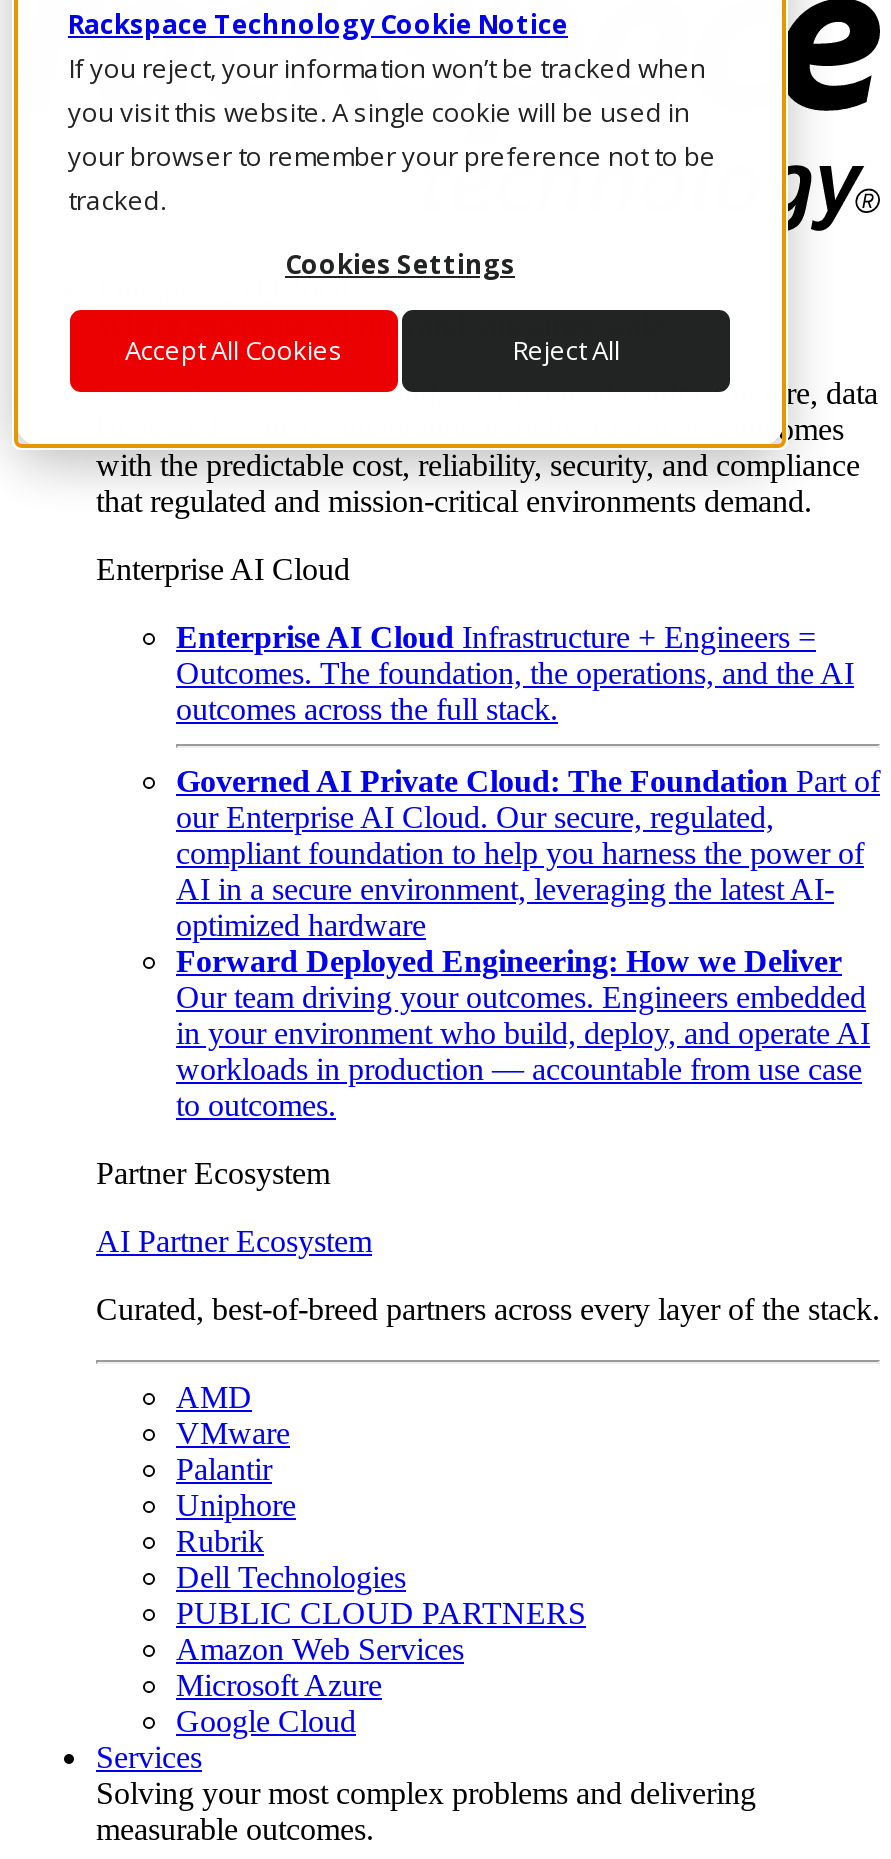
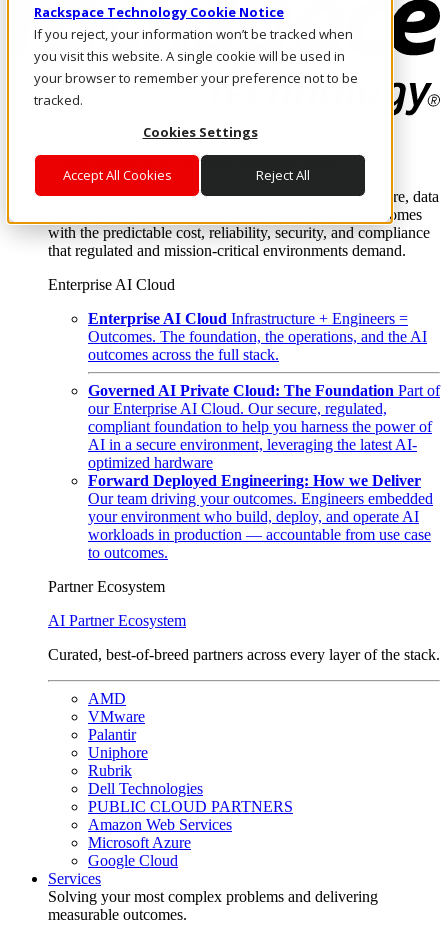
- in your environment who build, deploy, and operate AI
+ your environment who build, deploy, and operate AI
